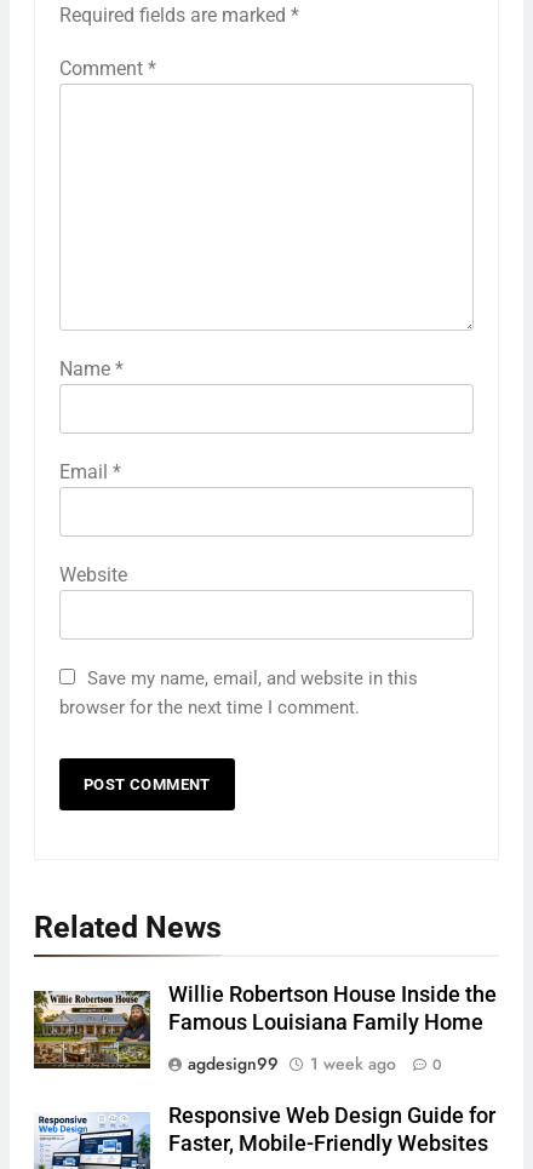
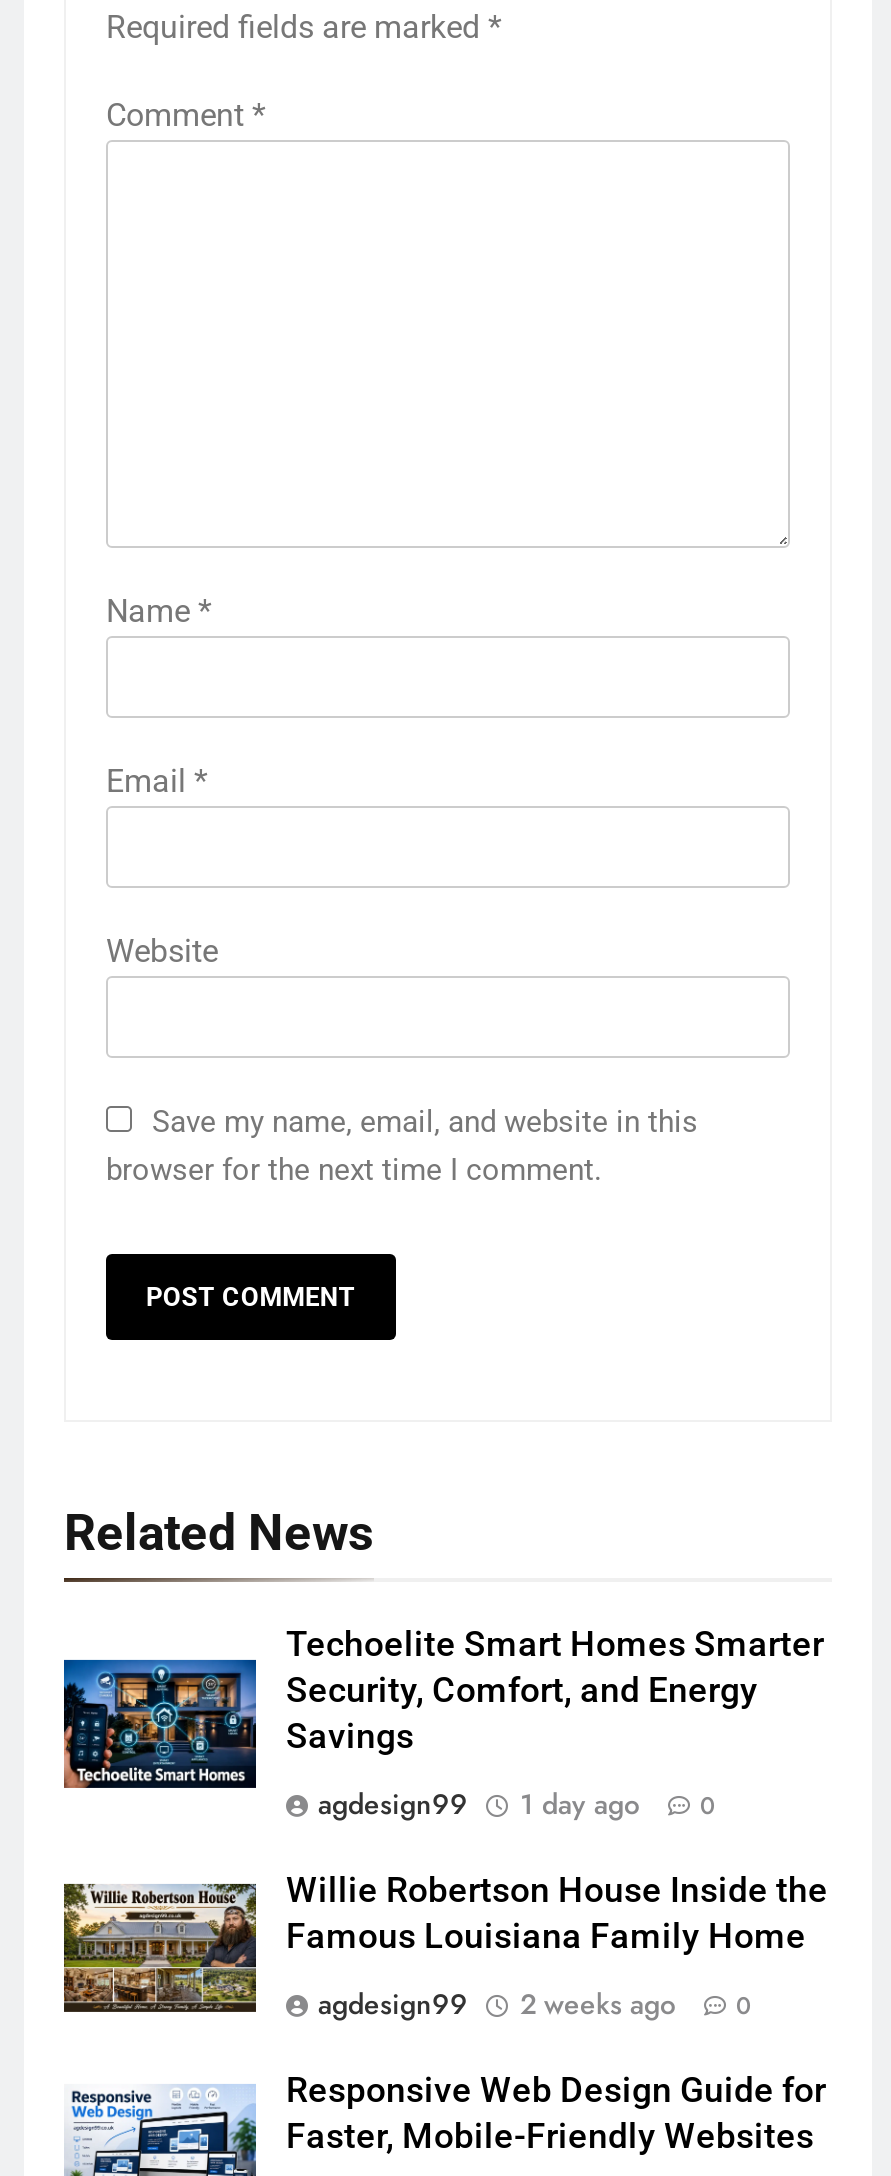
+ [image]
+ Techoelite Smart Homes Smarter
+ Security, Comfort, and Energy
+ Savings
+ agdesign99
+ 1 day ago
+ 0

- agdesign99 1 week ago 0
+ agdesign99 2 weeks ago 0
